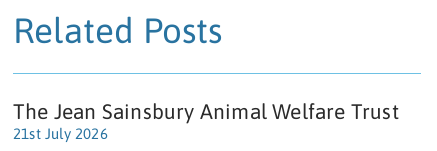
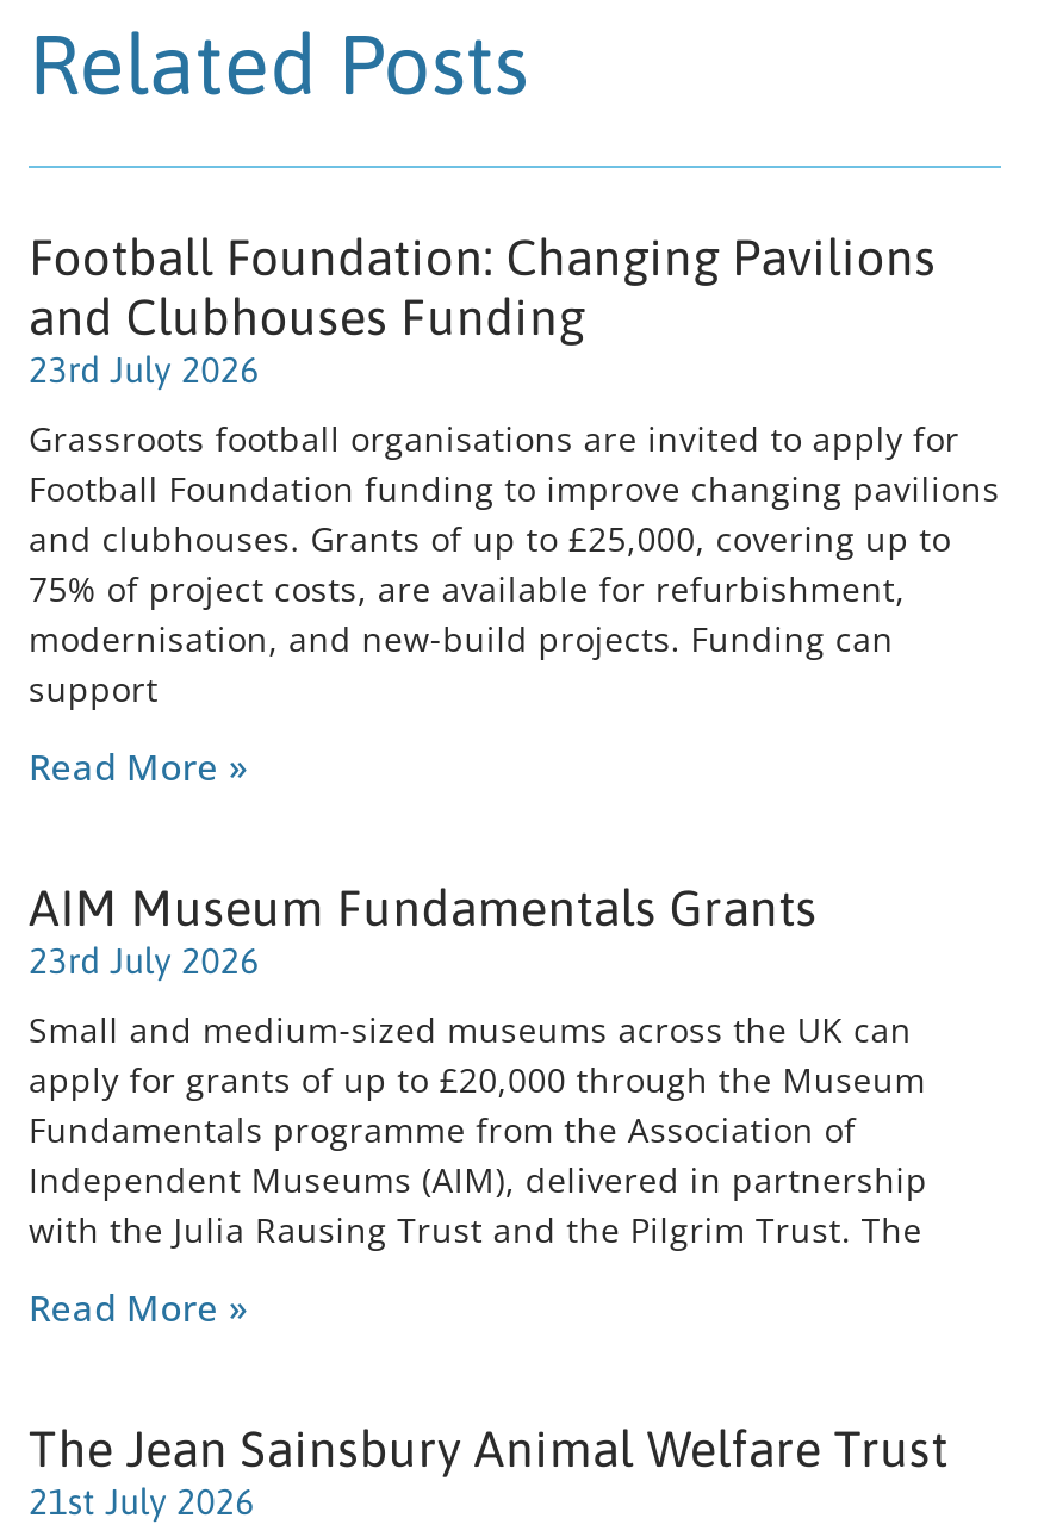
+ Football Foundation: Changing Pavilions
+ and Clubhouses Funding
+ 23rd July 2026
+ Grassroots football organisations are invited to apply for
+ Football Foundation funding to improve changing pavilions
+ and clubhouses. Grants of up to £25,000, covering up to
+ 75% of project costs, are available for refurbishment,
+ modernisation, and new-build projects. Funding can
+ support
+ Read More »
+ AIM Museum Fundamentals Grants
+ 23rd July 2026
+ Small and medium-sized museums across the UK can
+ apply for grants of up to £20,000 through the Museum
+ Fundamentals programme from the Association of
+ Independent Museums (AIM), delivered in partnership
+ with the Julia Rausing Trust and the Pilgrim Trust. The
+ Read More »
